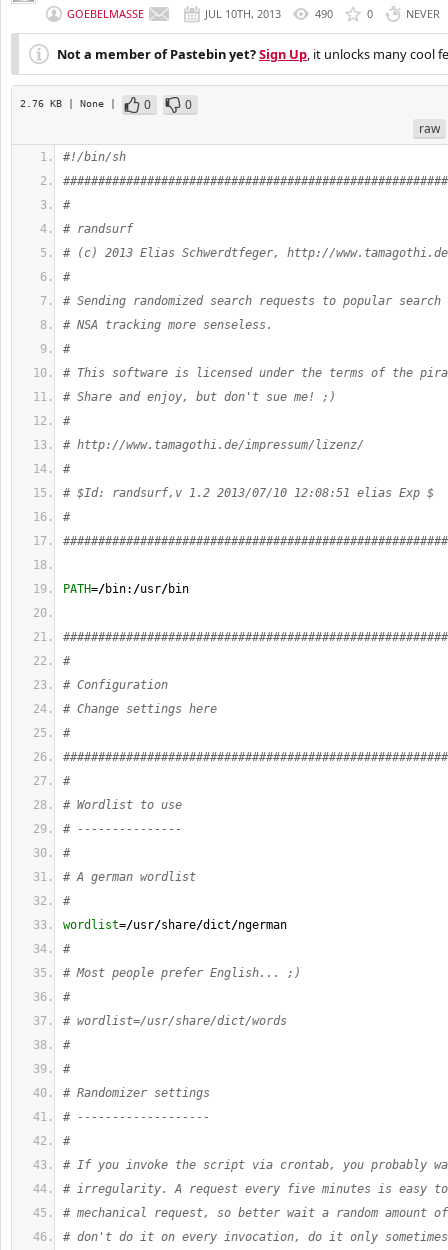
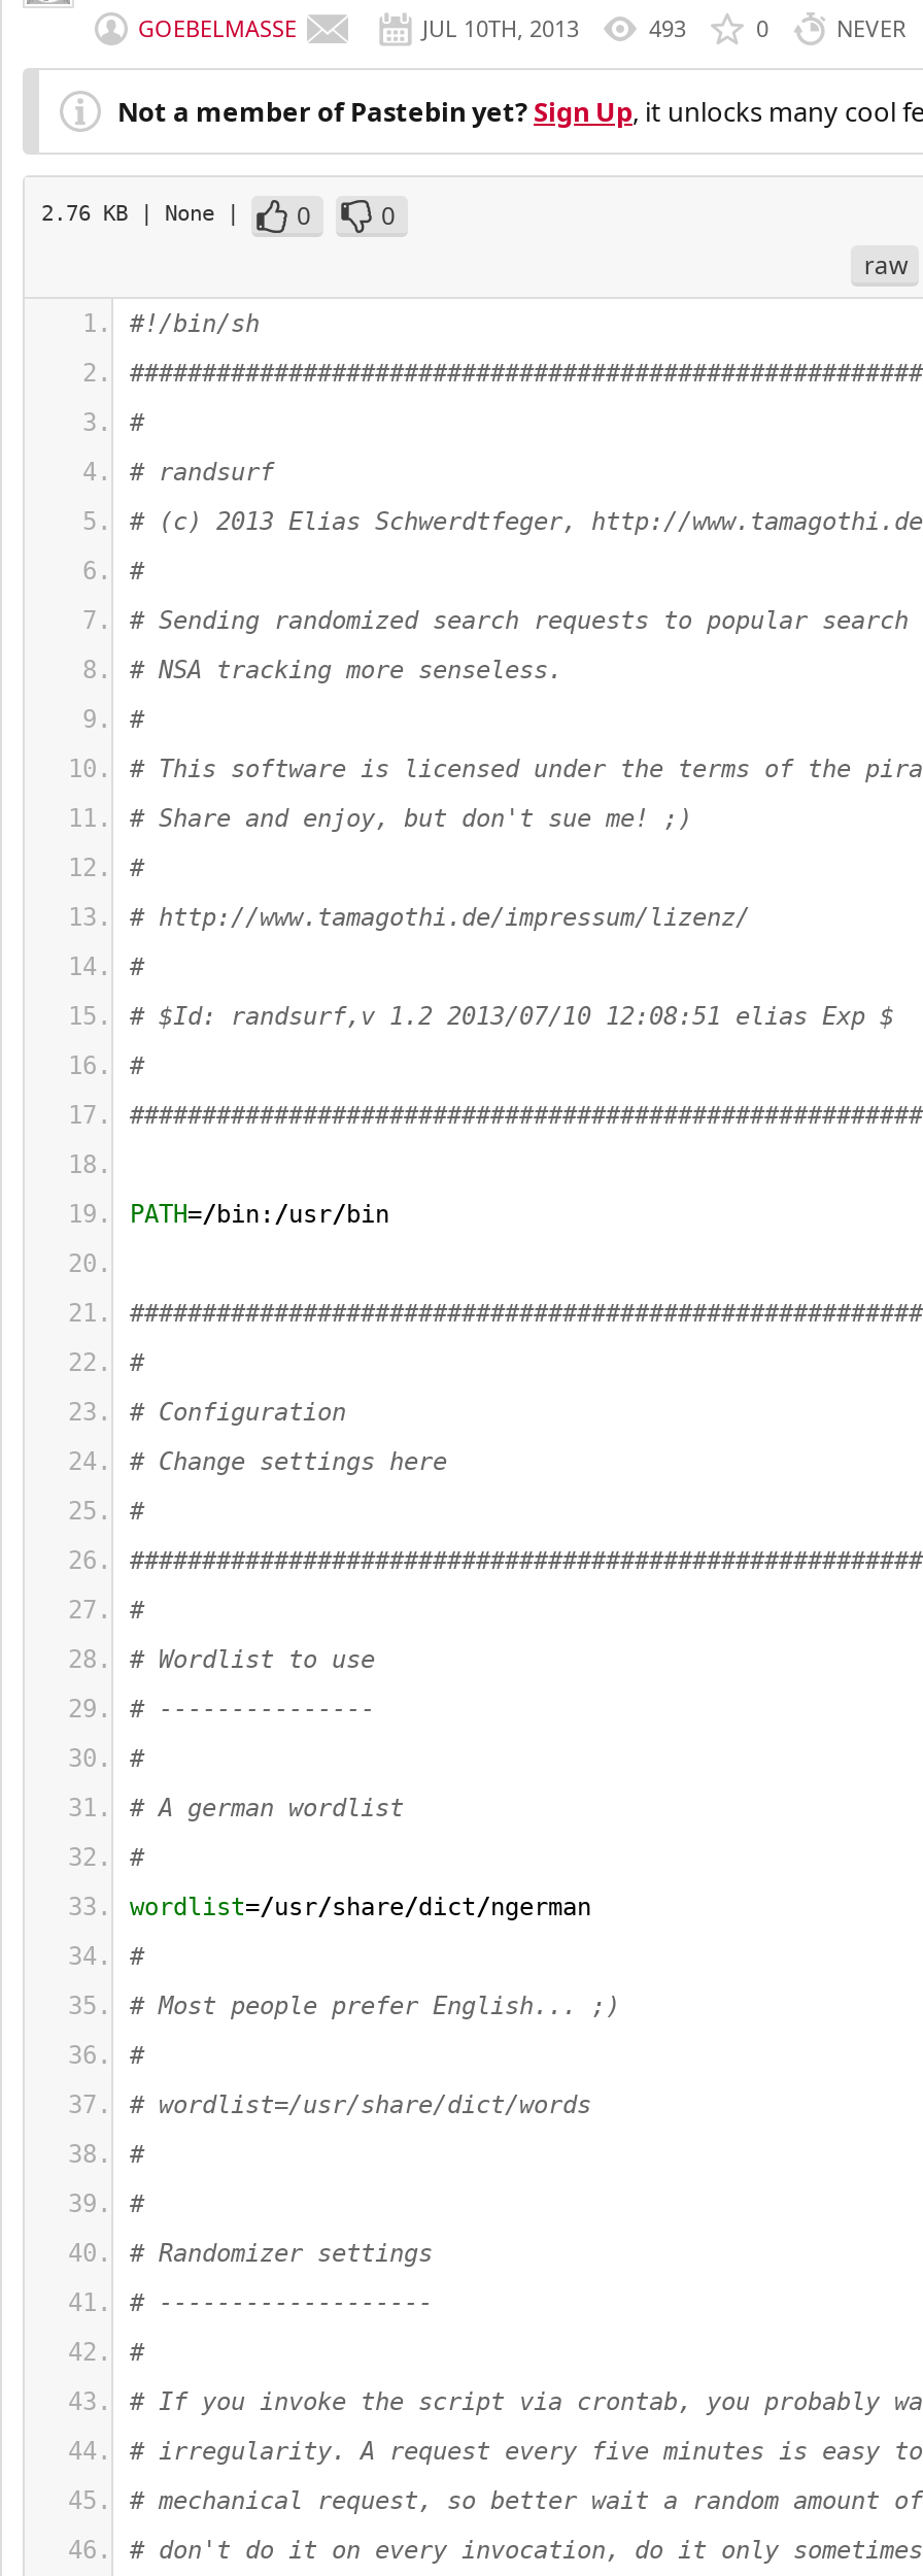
- 490
+ 493
